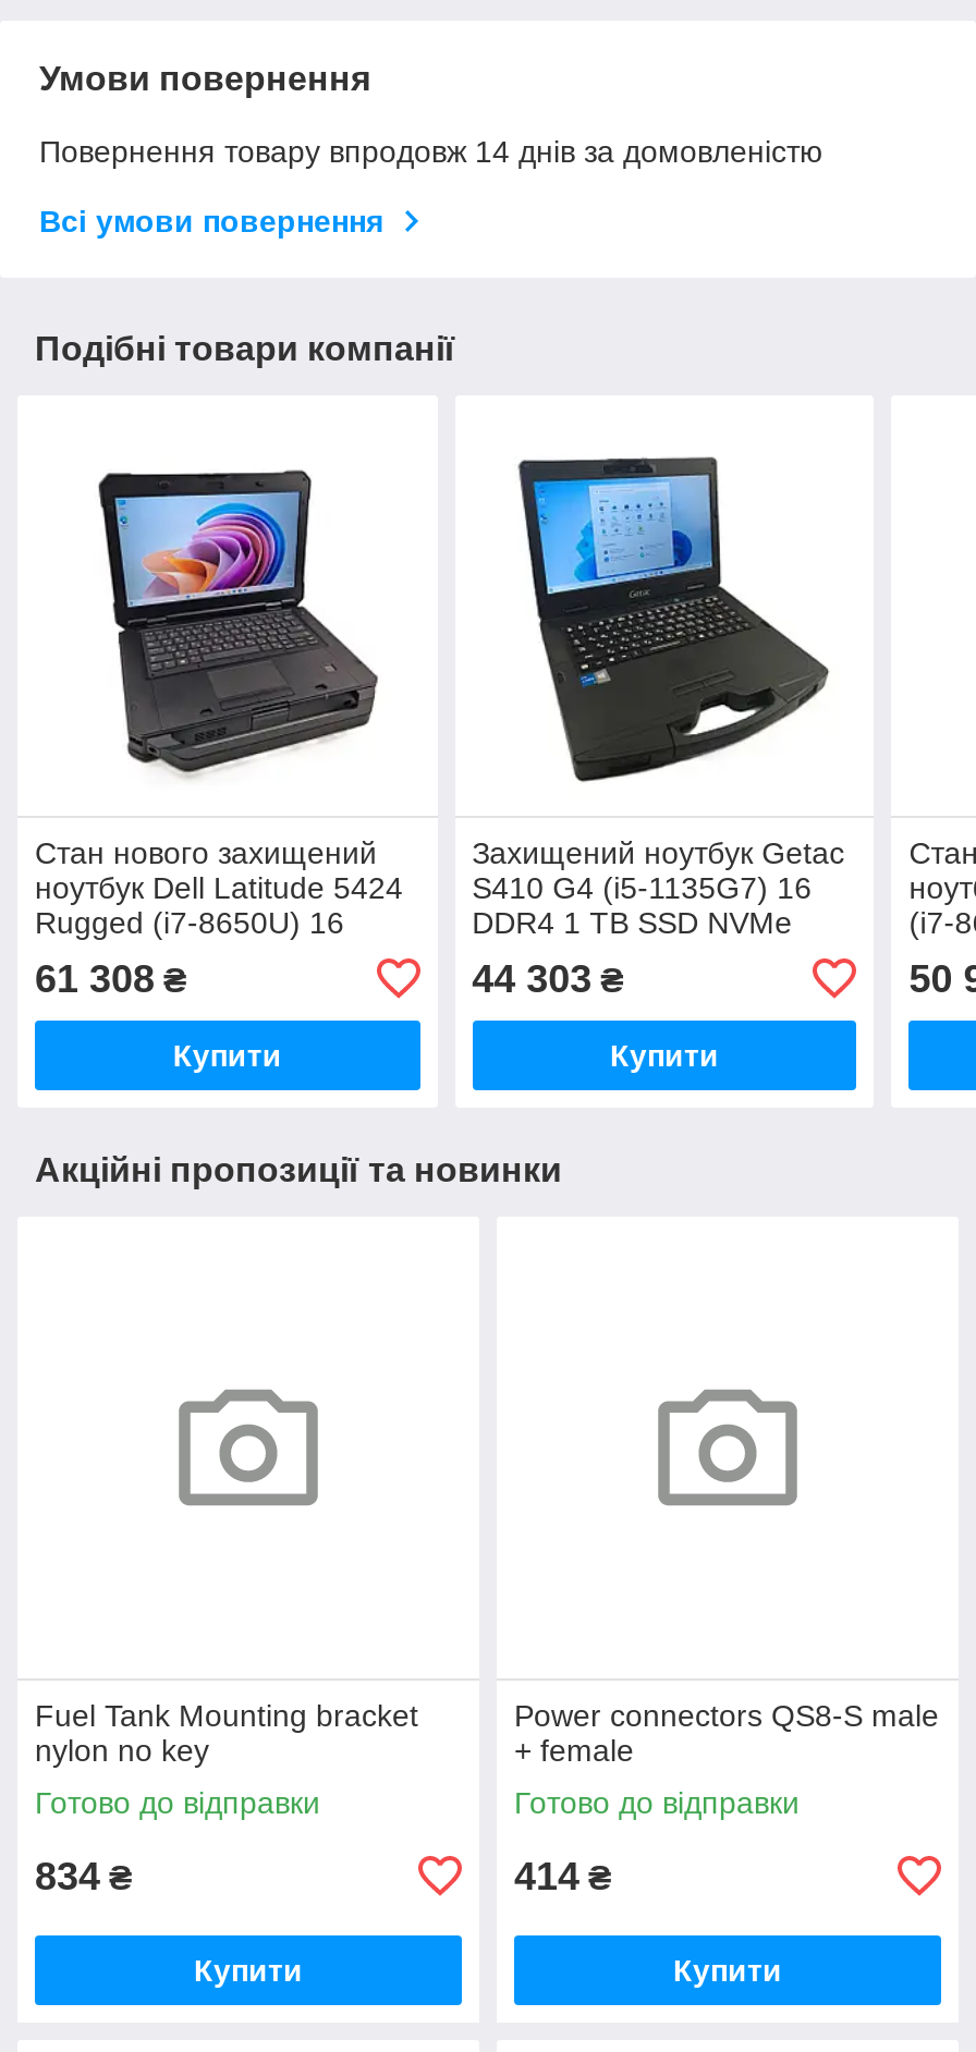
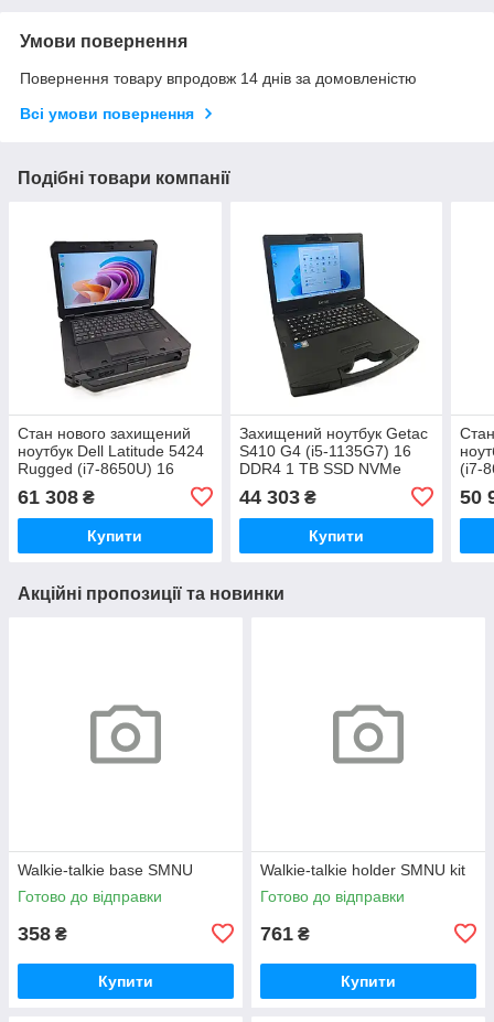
- Fuel Tank Mounting bracket
- nylon no key
+ Walkie-talkie base SMNU

- Power connectors QS8-S male
- + female
+ Walkie-talkie holder SMNU kit

- 834 ₴
+ 358 ₴

- 414 ₴
+ 761 ₴
